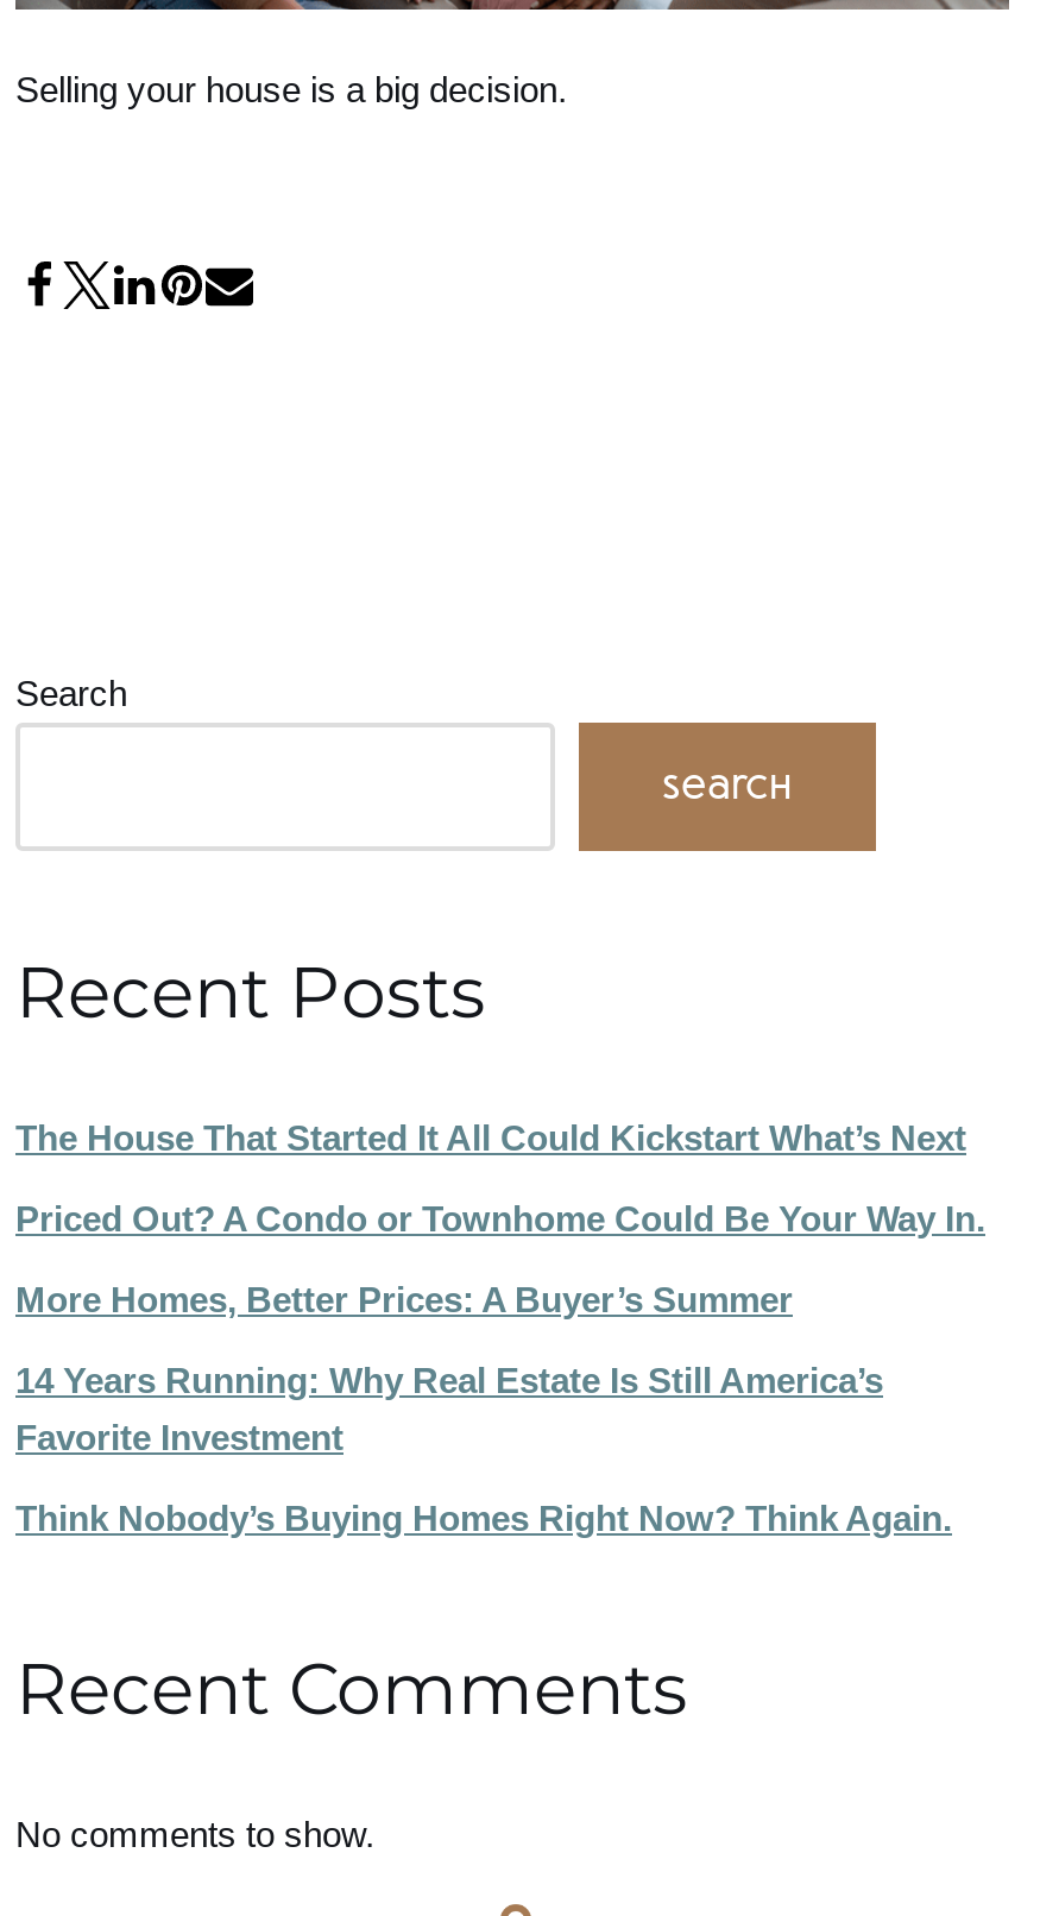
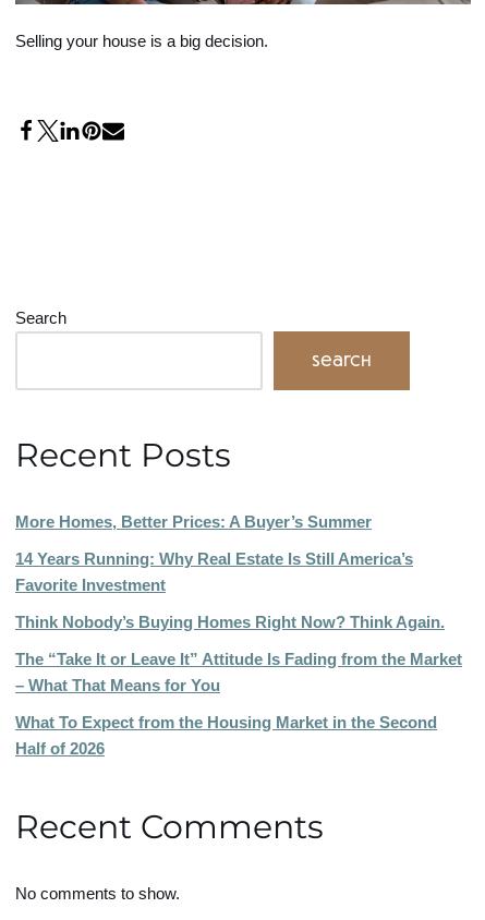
- The House That Started It All Could Kickstart What’s Next
- Priced Out? A Condo or Townhome Could Be Your Way In.

moved up: More Homes, Better Prices: A Buyer’s Summer | 14 Years Running: Why Real Estate Is Still America’s | Favorite Investment | Think Nobody’s Buying Homes Right Now? Think Again.

+ The “Take It or Leave It” Attitude Is Fading from the Market
+ – What That Means for You
+ What To Expect from the Housing Market in the Second
+ Half of 2026
